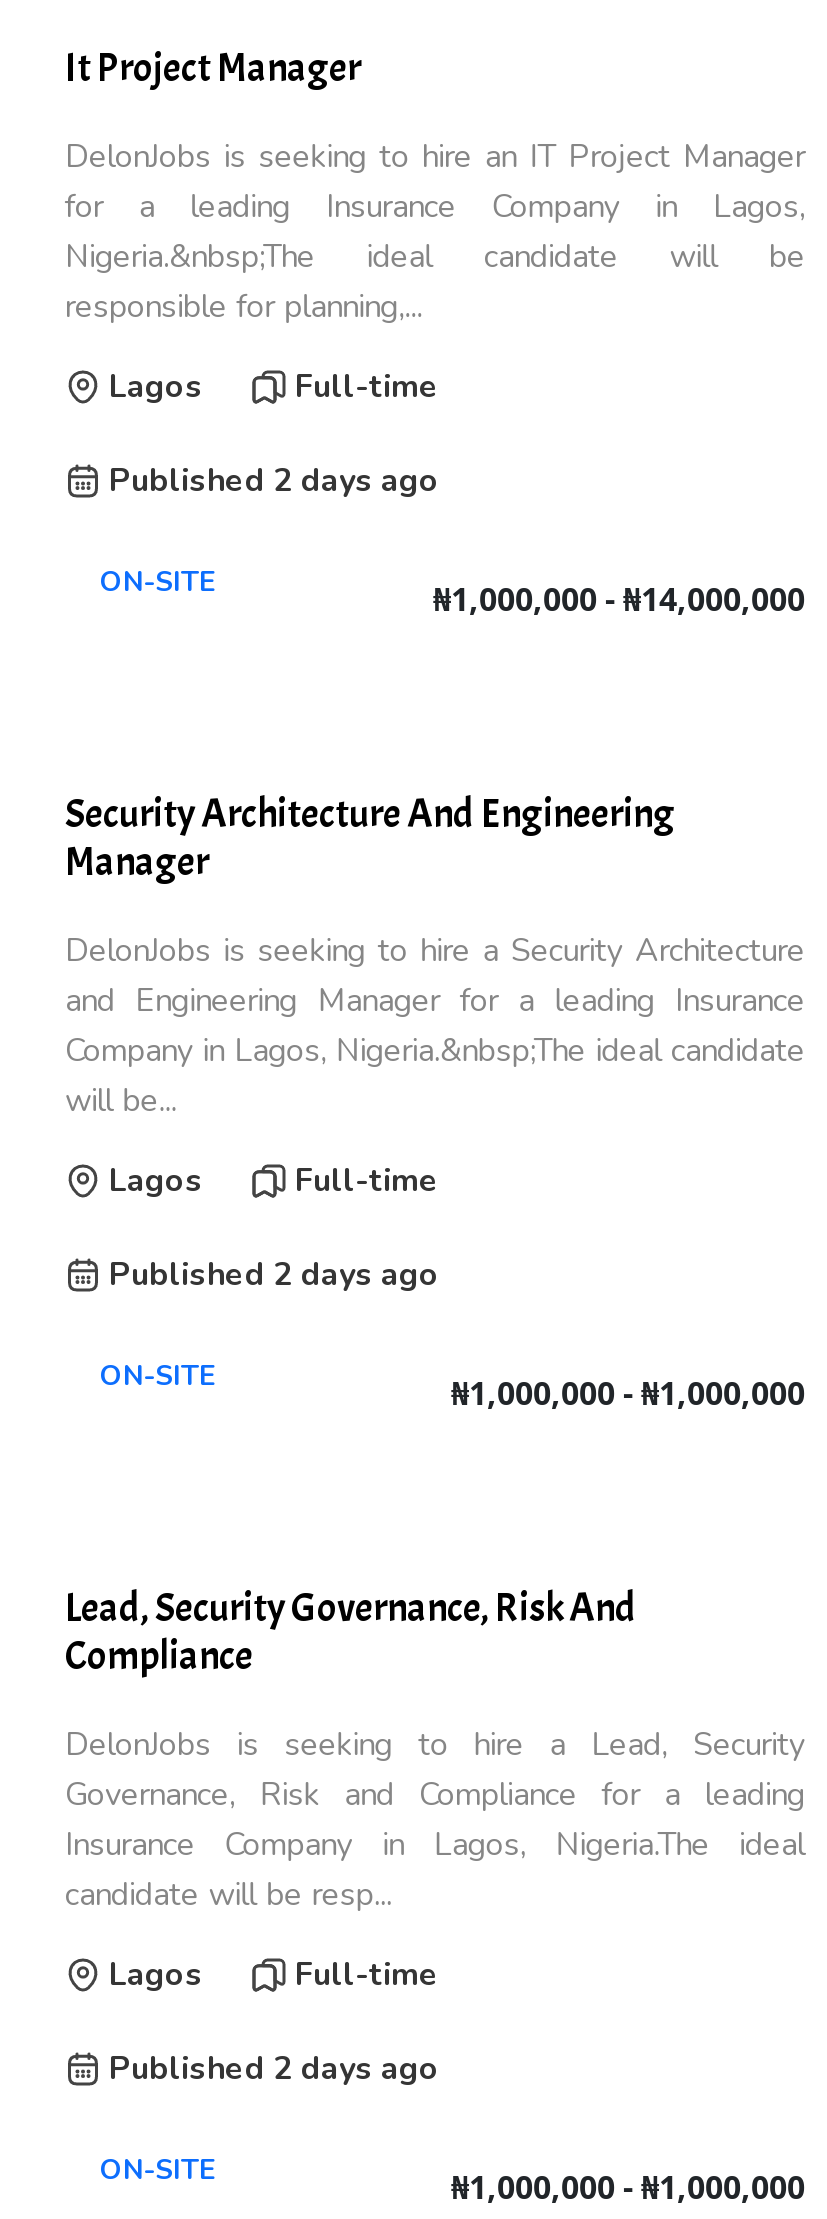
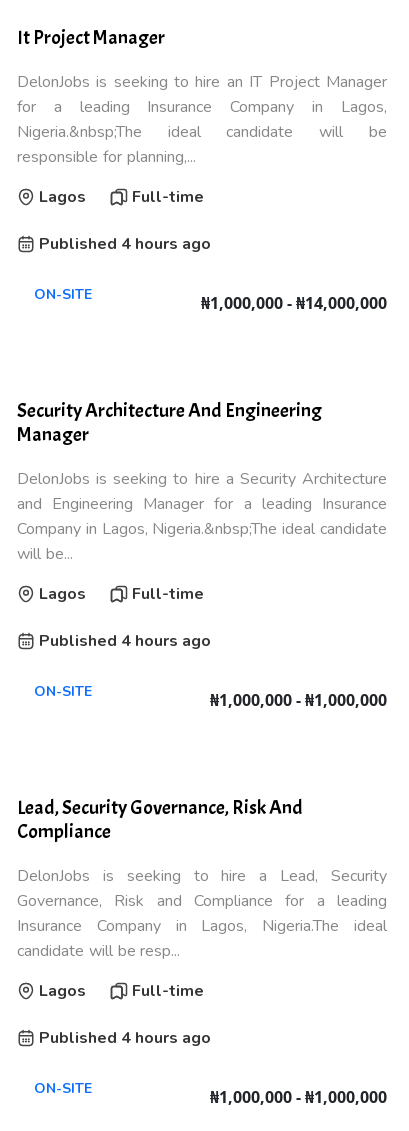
- Published 2 days ago
+ Published 4 hours ago

- Published 2 days ago
+ Published 4 hours ago

- Published 2 days ago
+ Published 4 hours ago
